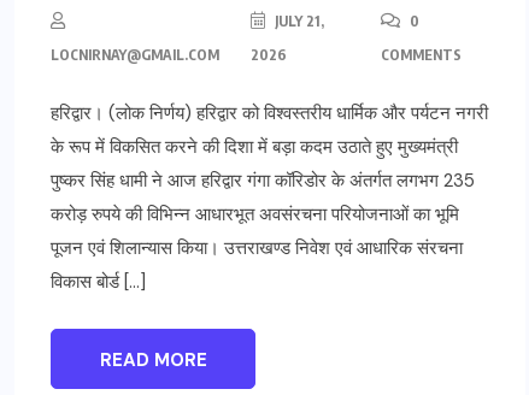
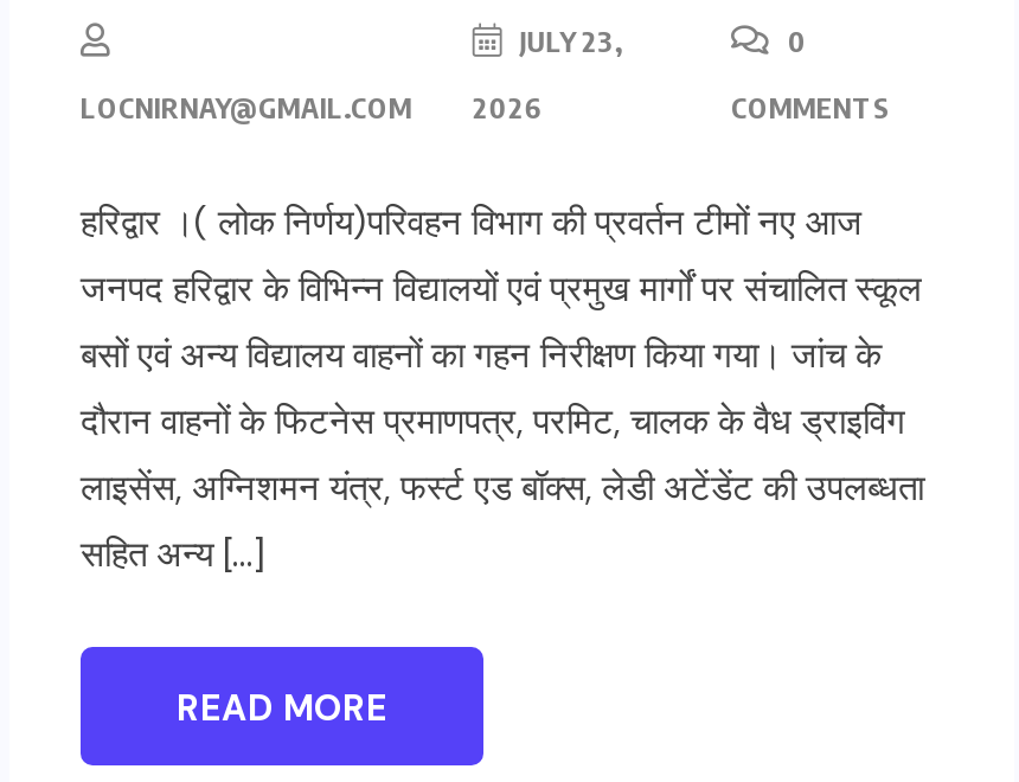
- JULY 21,
+ JULY 23,

- हरिद्वार। (लोक निर्णय) हरिद्वार को विश्वस्तरीय धार्मिक और पर्यटन नगरी
- के रूप में विकसित करने की दिशा में बड़ा कदम उठाते हुए मुख्यमंत्री
- पुष्कर सिंह धामी ने आज हरिद्वार गंगा कॉरिडोर के अंतर्गत लगभग 235
- करोड़ रुपये की विभिन्न आधारभूत अवसंरचना परियोजनाओं का भूमि
- पूजन एवं शिलान्यास किया। उत्तराखण्ड निवेश एवं आधारिक संरचना
- विकास बोर्ड […]
+ हरिद्वार ।( लोक निर्णय)परिवहन विभाग की प्रवर्तन टीमों नए आज
+ जनपद हरिद्वार के विभिन्न विद्यालयों एवं प्रमुख मार्गों पर संचालित स्कूल
+ बसों एवं अन्य विद्यालय वाहनों का गहन निरीक्षण किया गया। जांच के
+ दौरान वाहनों के फिटनेस प्रमाणपत्र, परमिट, चालक के वैध ड्राइविंग
+ लाइसेंस, अग्निशमन यंत्र, फर्स्ट एड बॉक्स, लेडी अटेंडेंट की उपलब्धता
+ सहित अन्य […]
